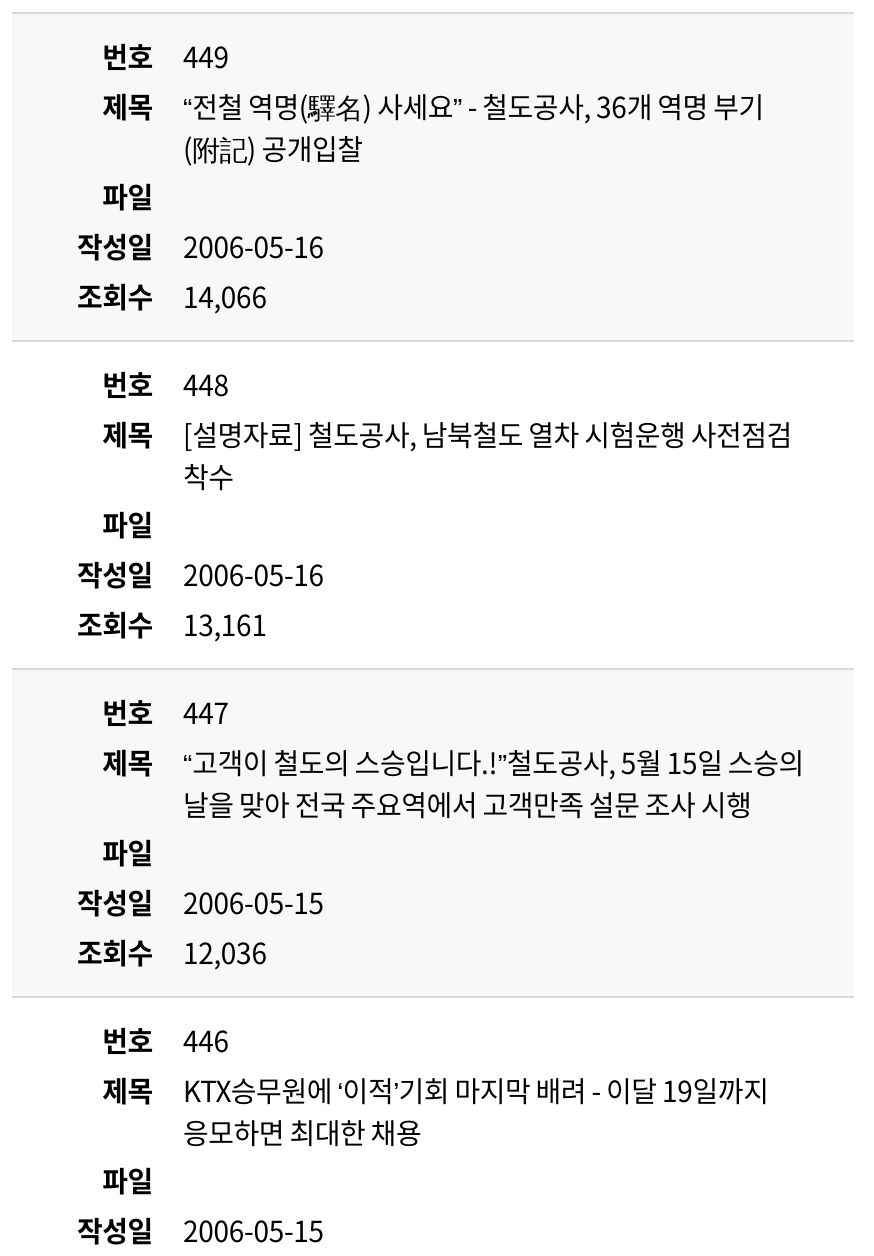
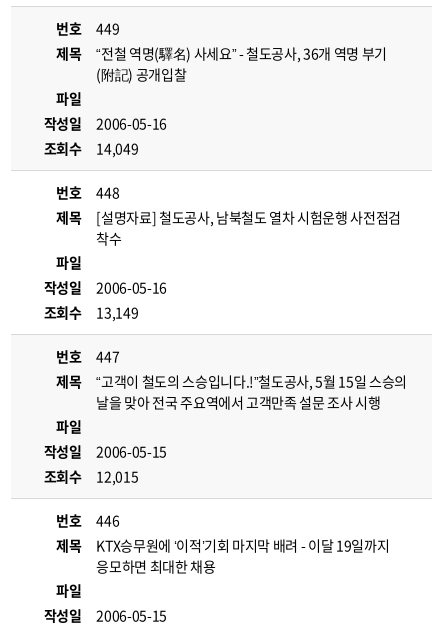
- 조회수 14,066
+ 조회수 14,049

- 조회수 13,161
+ 조회수 13,149

- 조회수 12,036
+ 조회수 12,015
